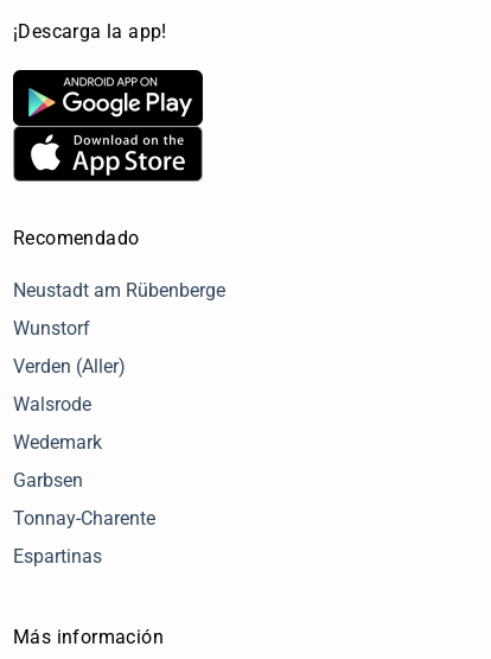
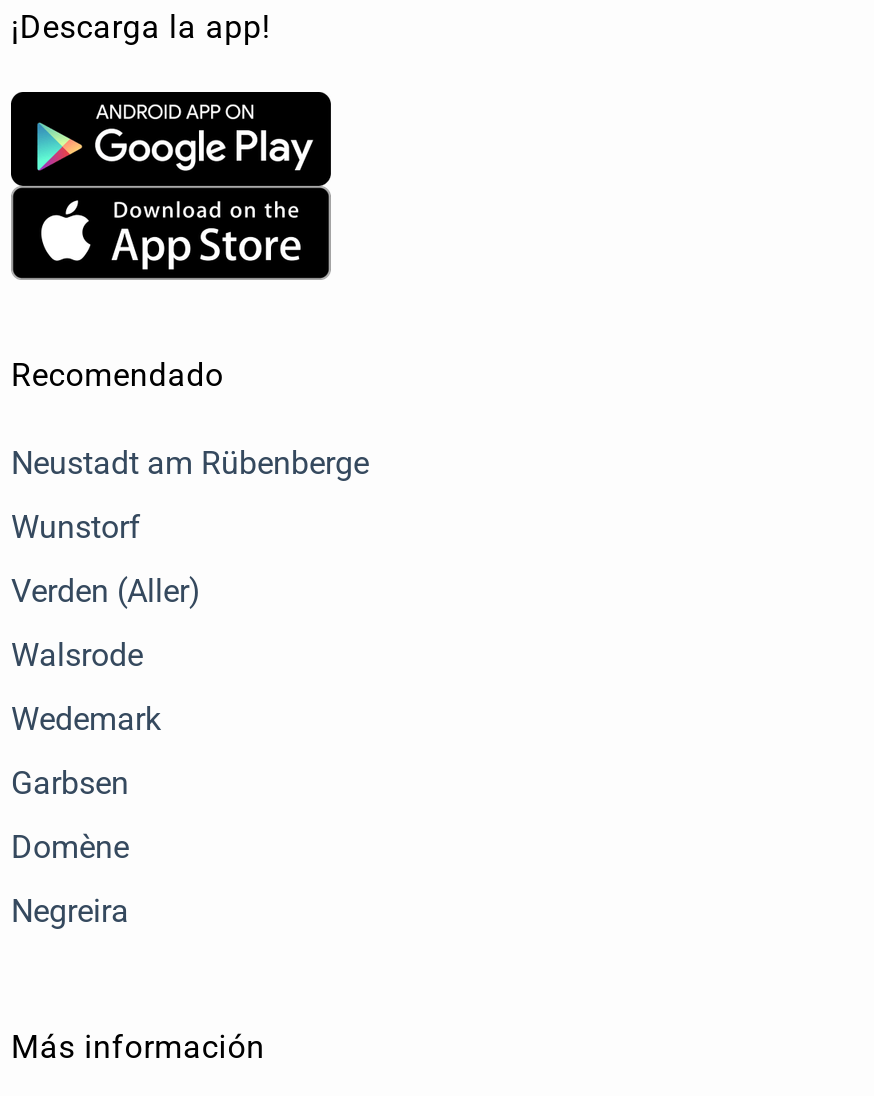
- Tonnay-Charente
+ Domène

- Espartinas
+ Negreira
